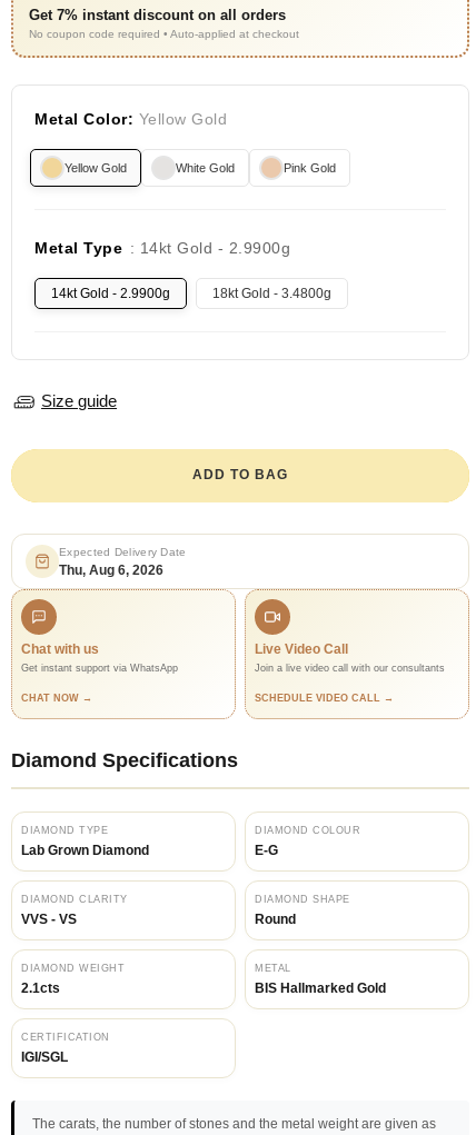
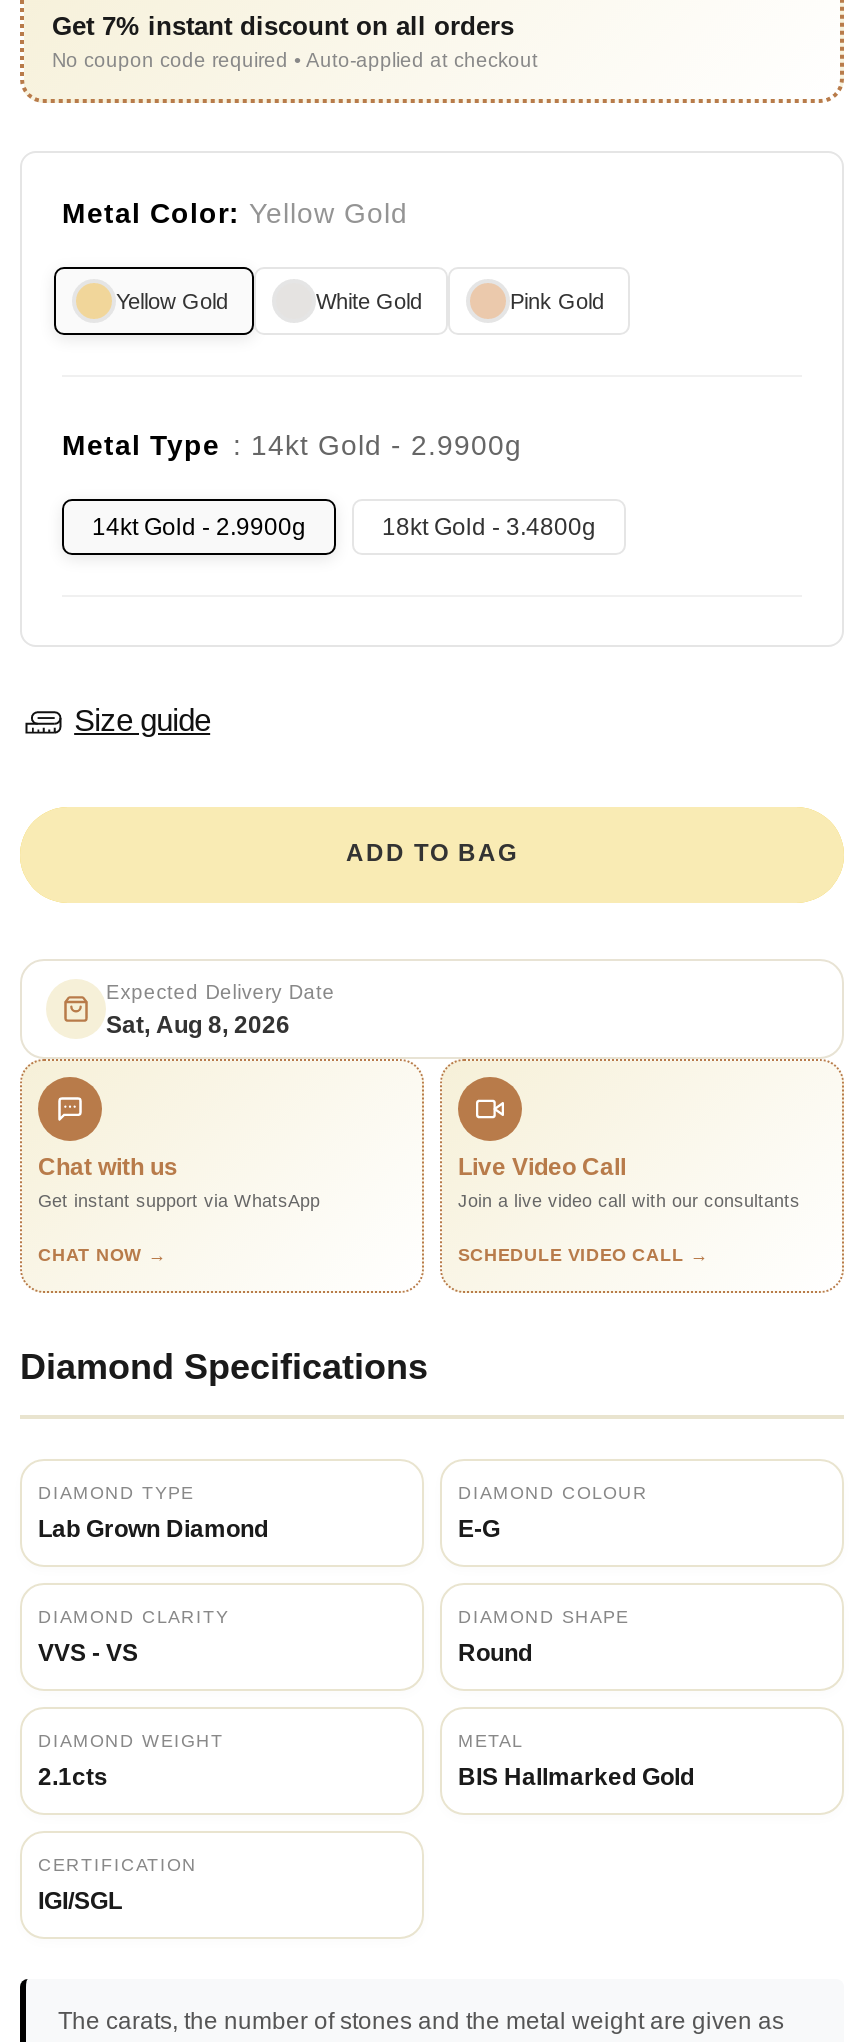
- Thu, Aug 6, 2026
+ Sat, Aug 8, 2026
